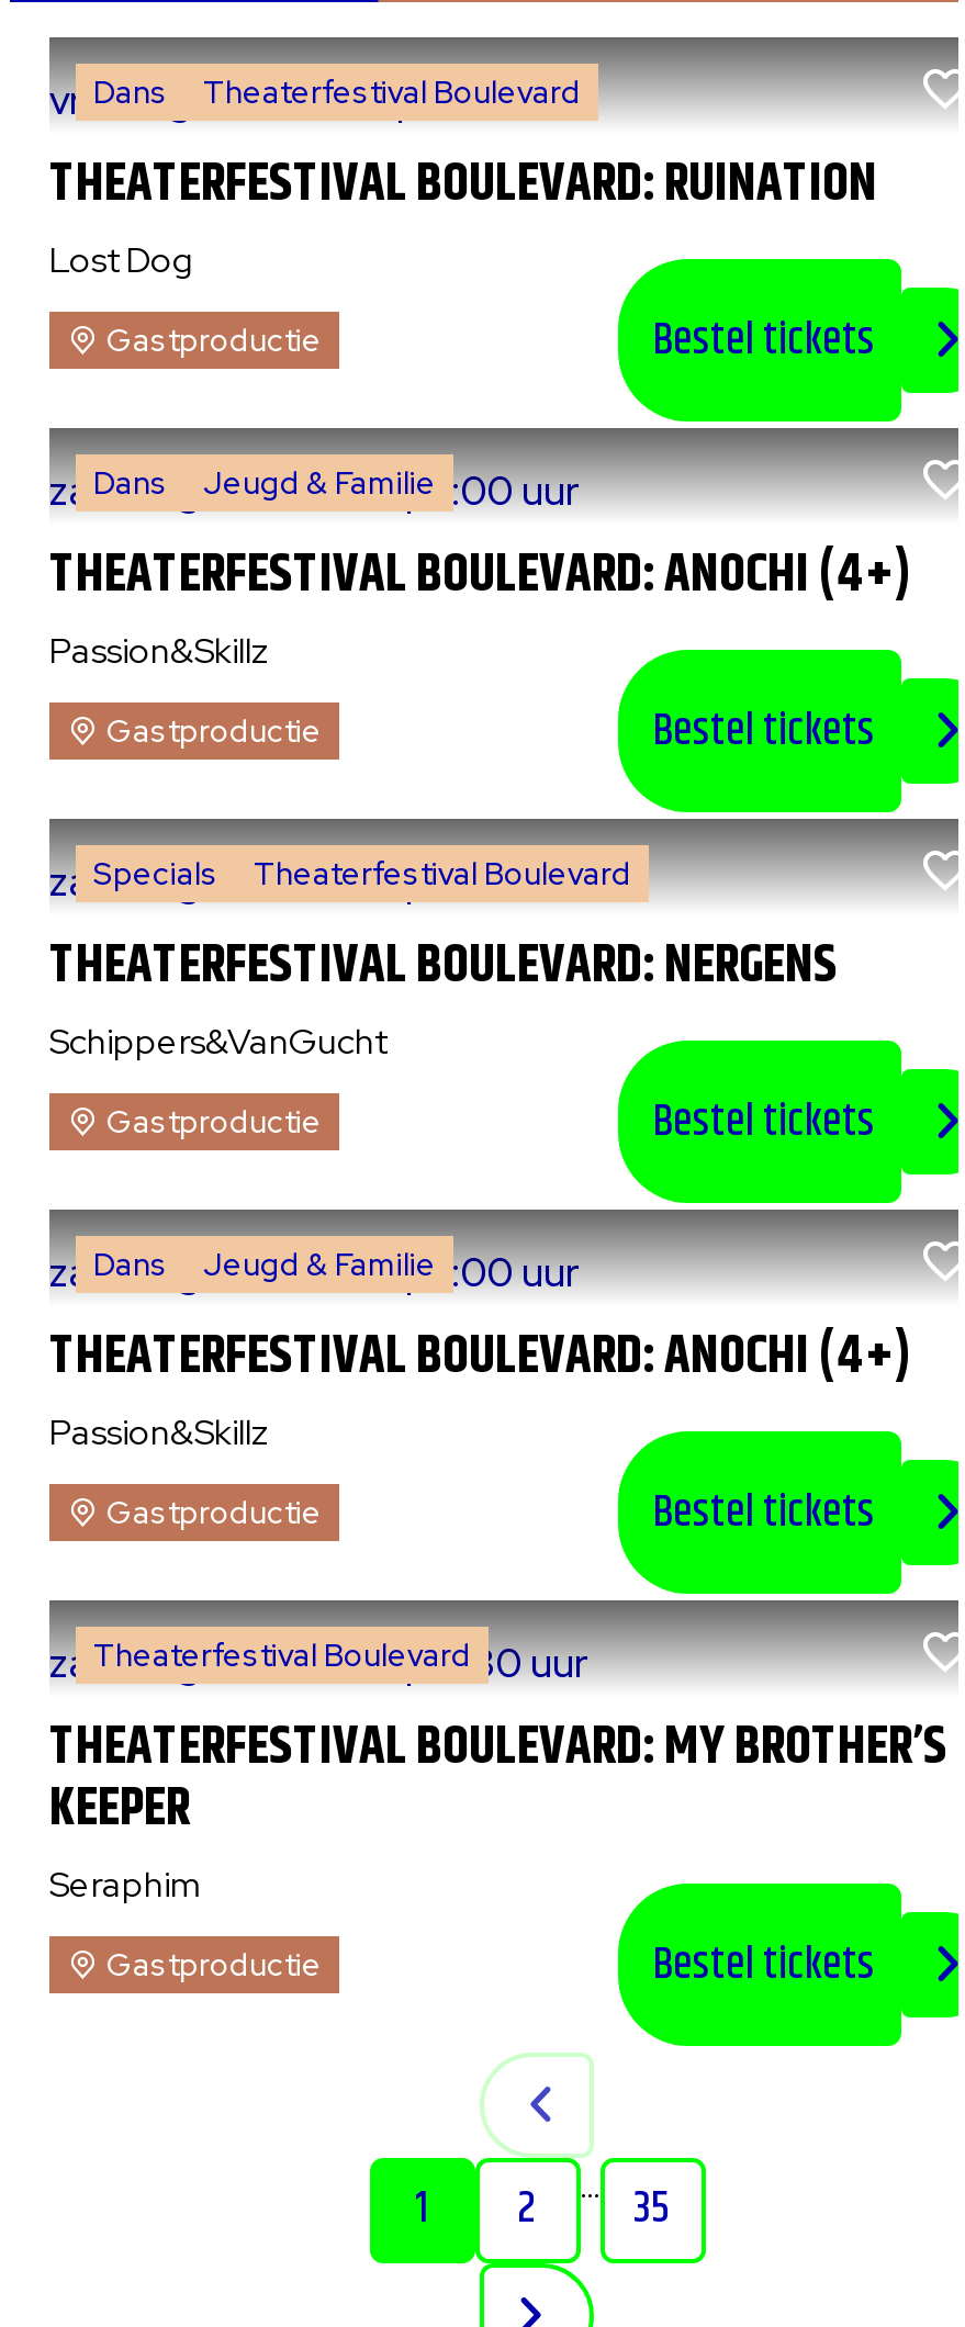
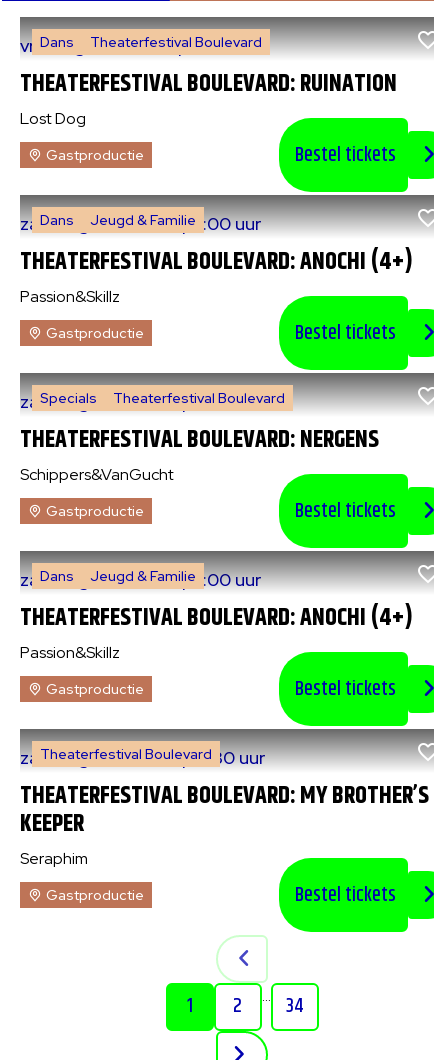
- 35
+ 34
